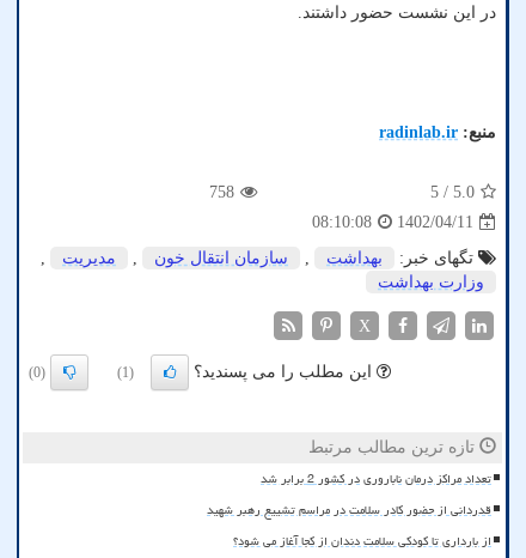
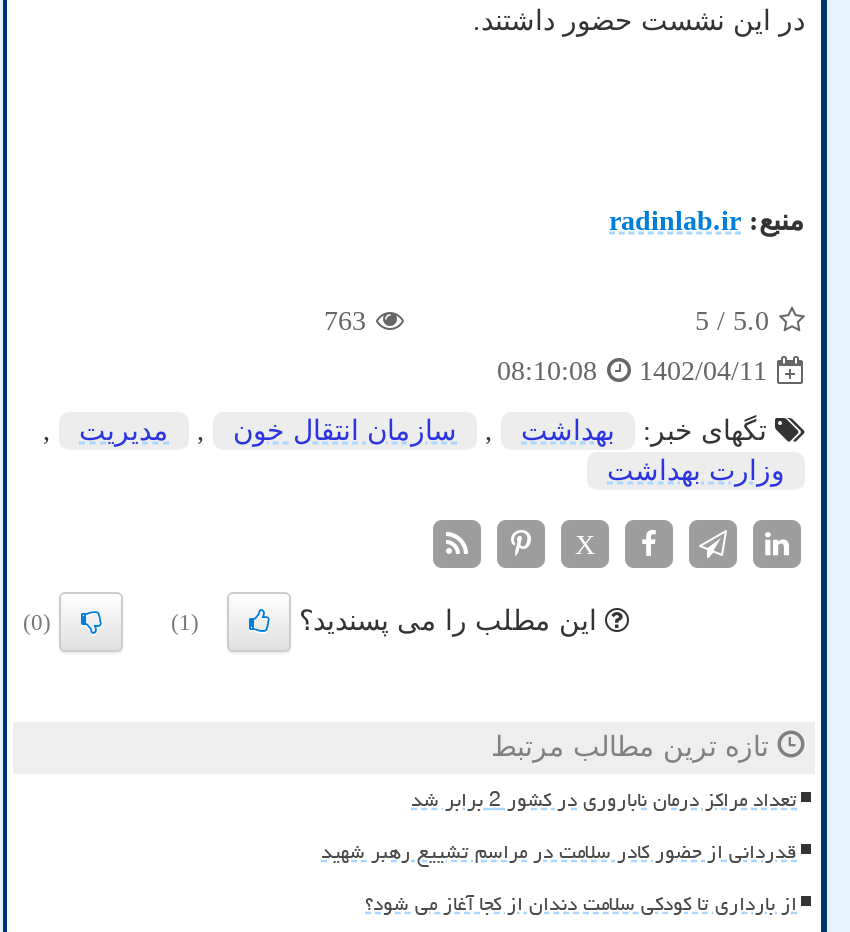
- 758
+ 763
